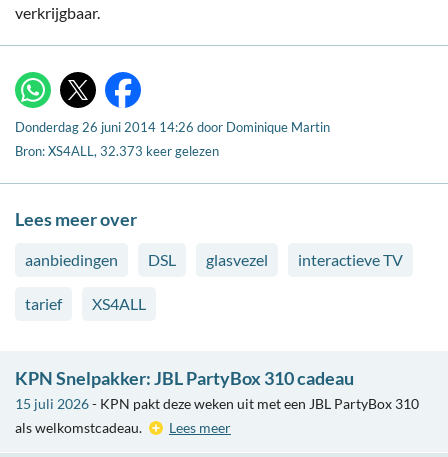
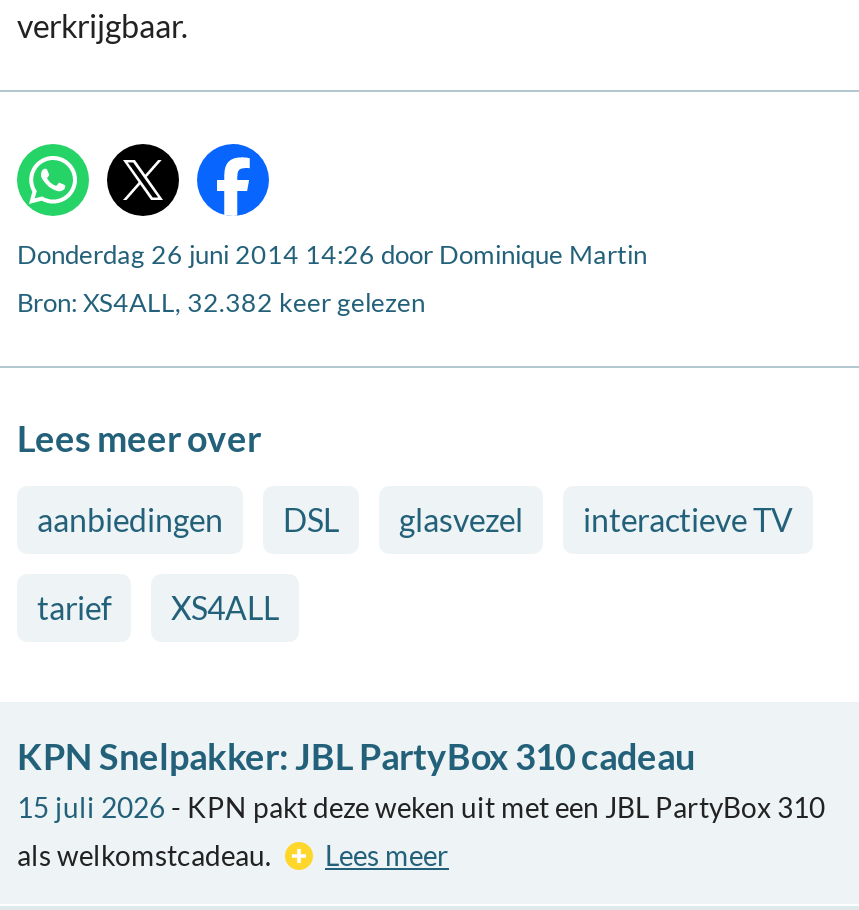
- Bron: XS4ALL, 32.373 keer gelezen
+ Bron: XS4ALL, 32.382 keer gelezen
